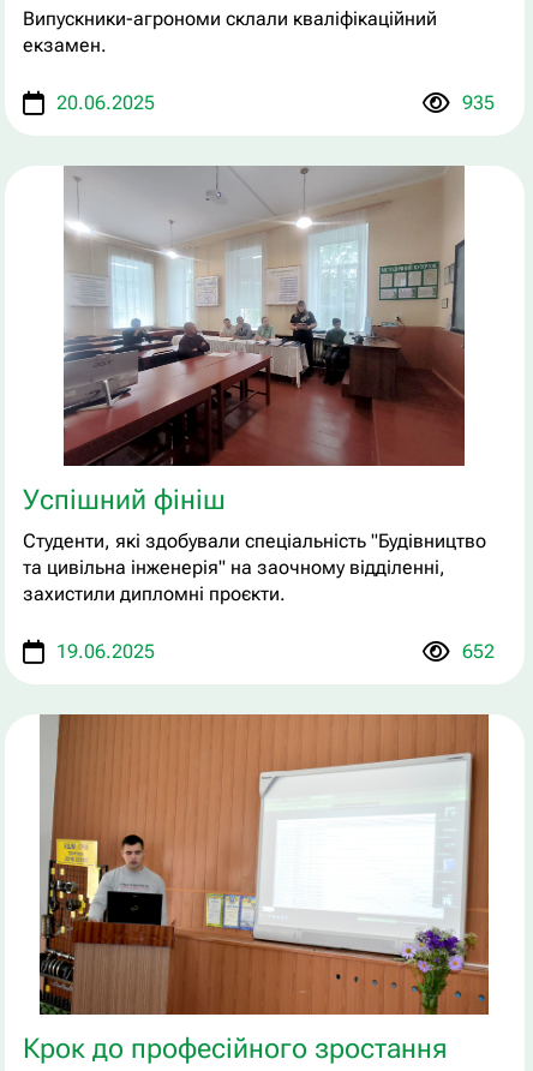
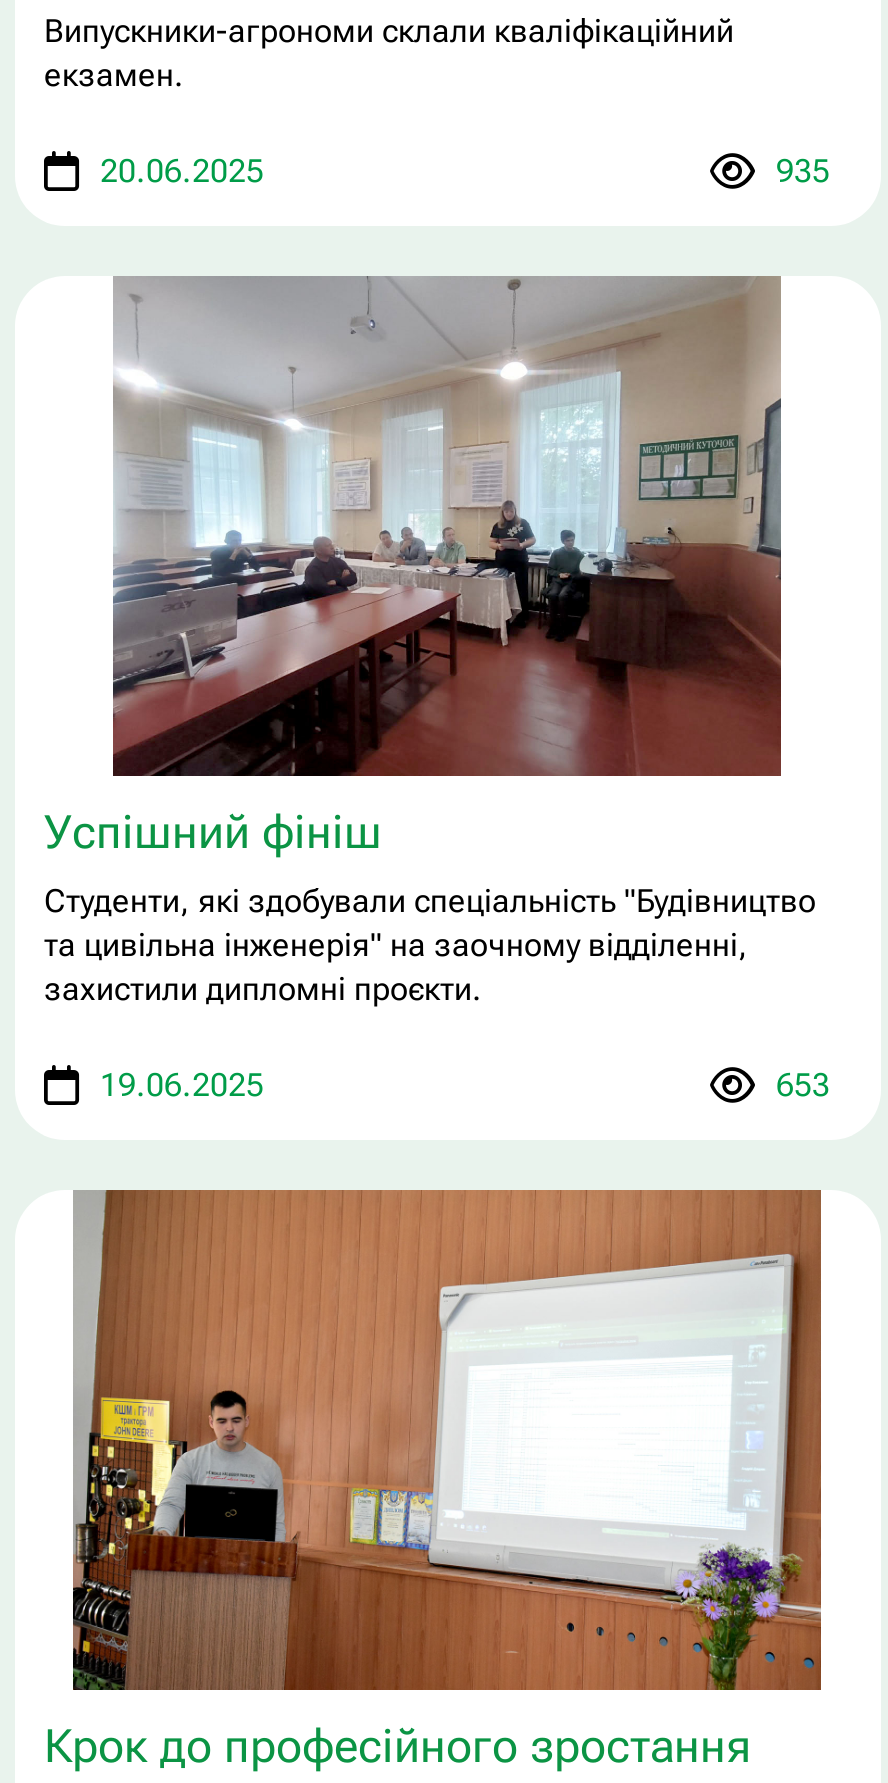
- 652
+ 653
